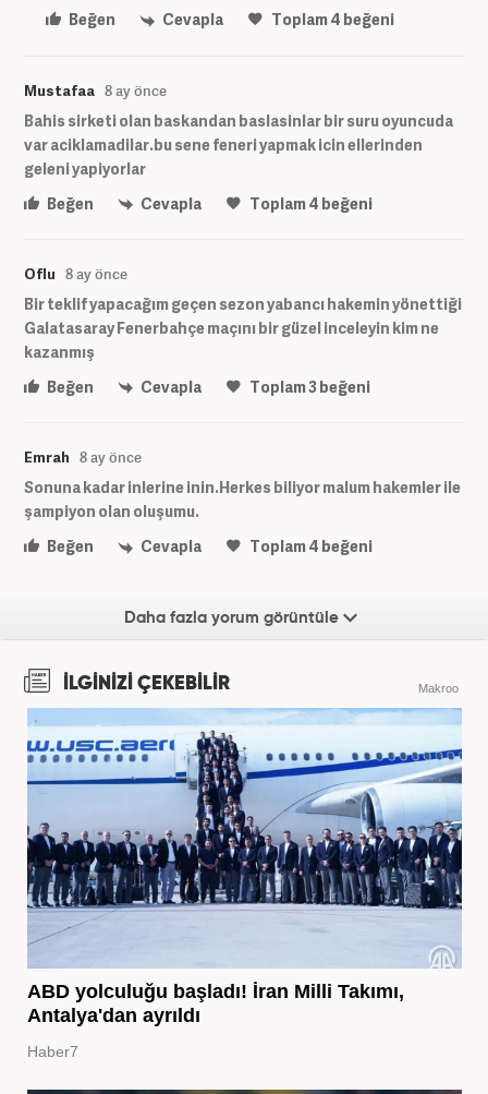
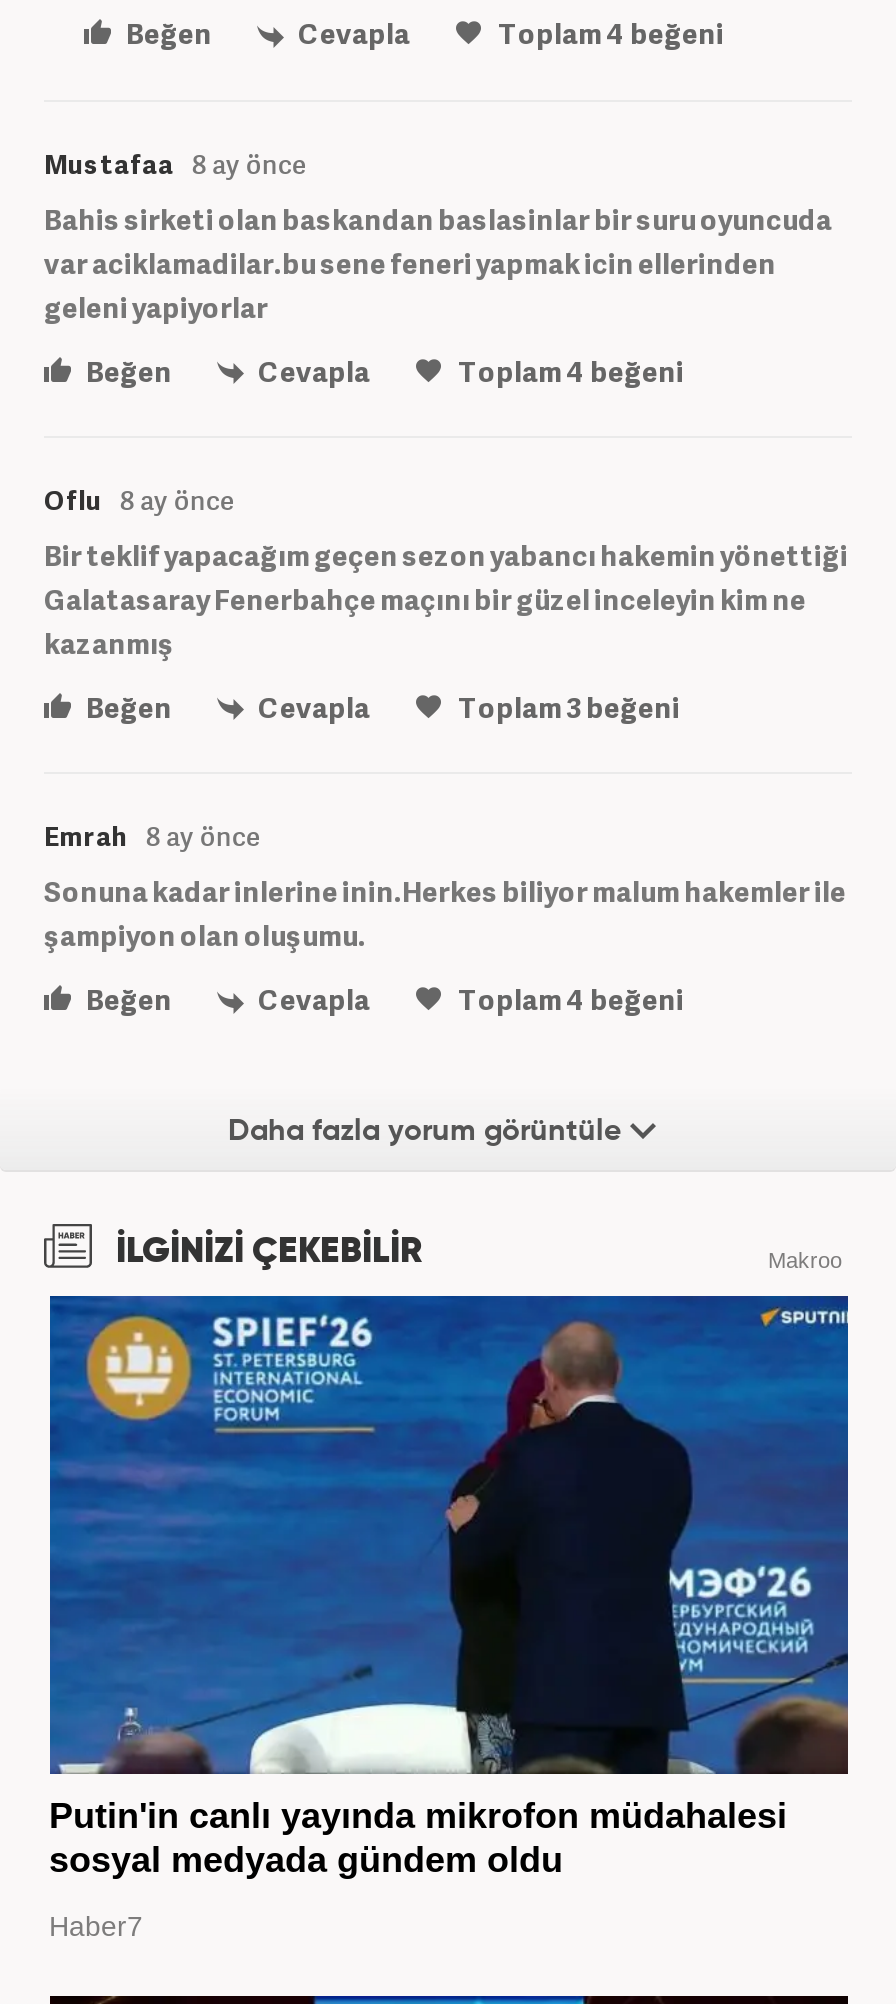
- [image]
- ABD yolculuğu başladı! İran Milli Takımı,
- Antalya'dan ayrıldı
+ [image]
+ Putin'in canlı yayında mikrofon müdahalesi
+ sosyal medyada gündem oldu
